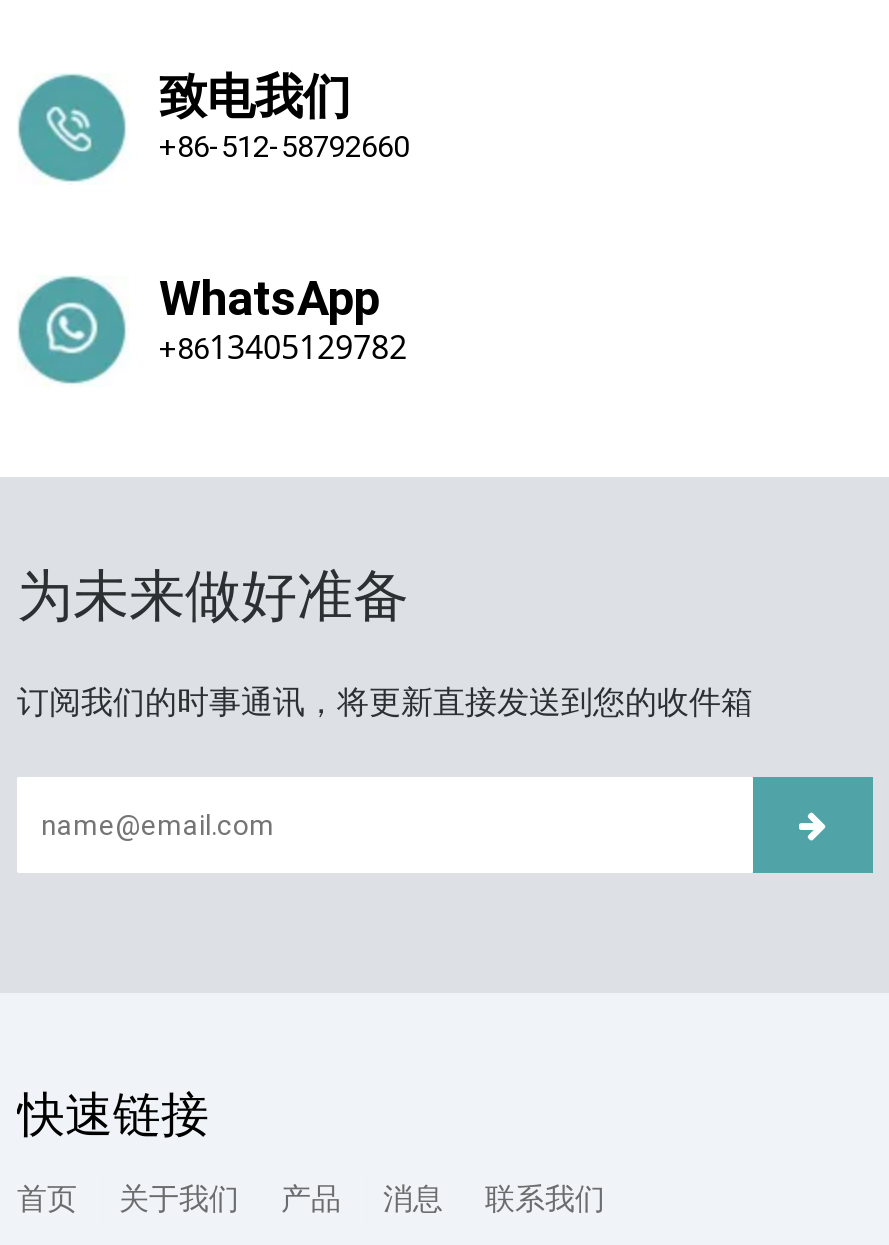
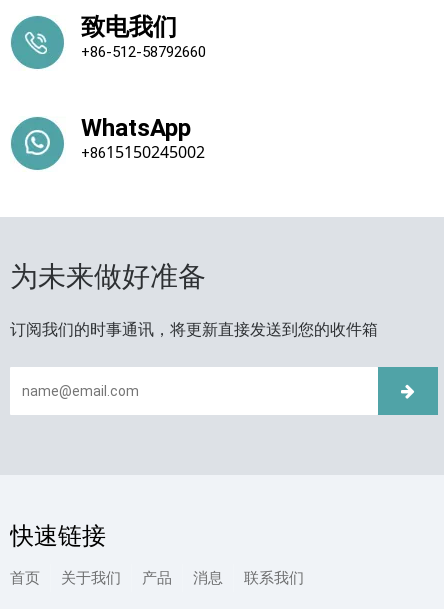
- +8613405129782
+ +8615150245002
